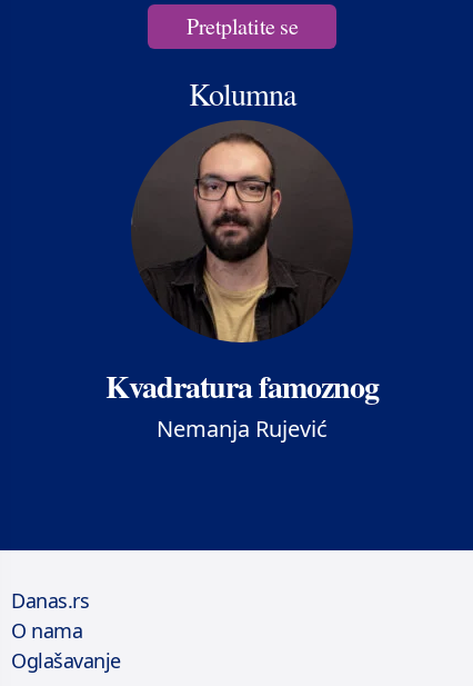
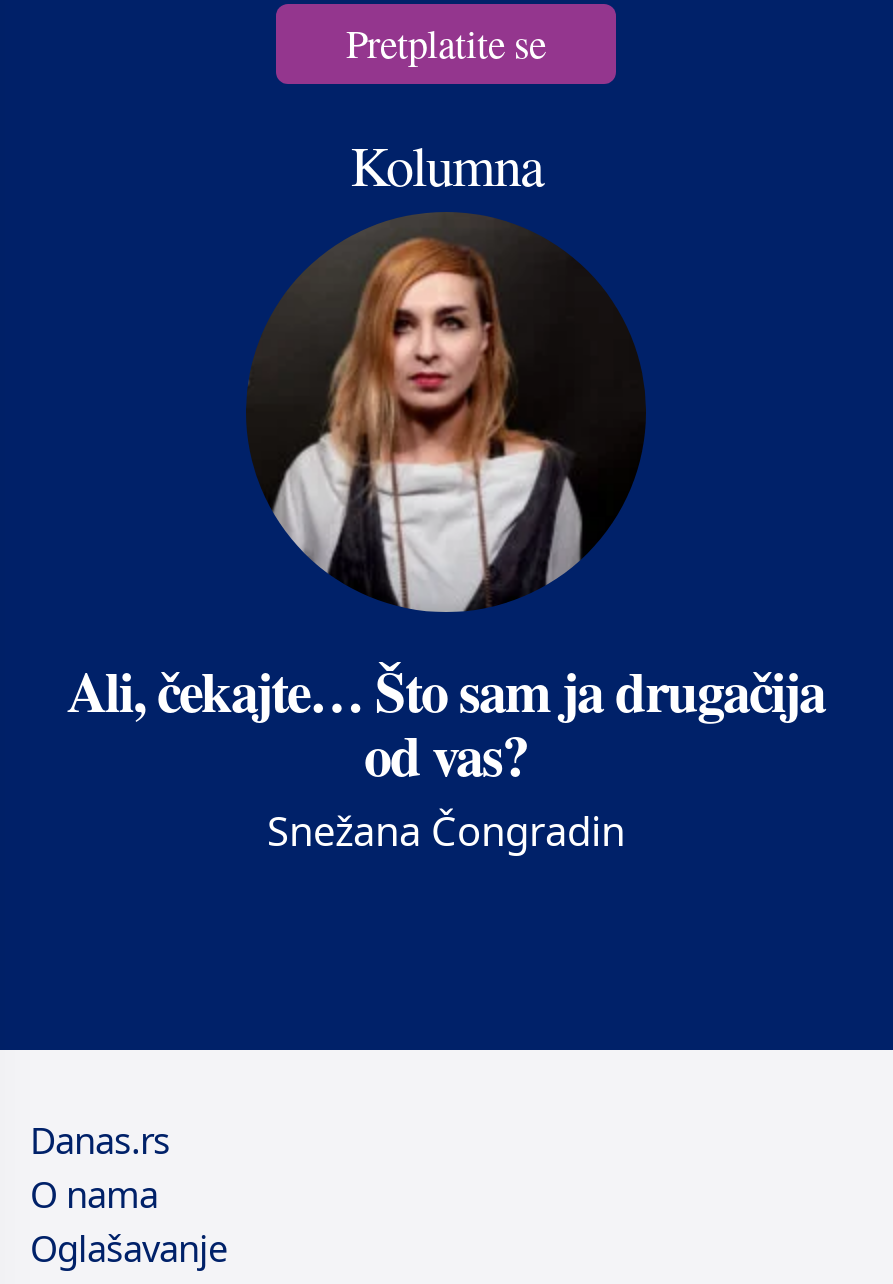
- [image]
- Kvadratura famoznog
- Nemanja Rujević
+ [image]
+ Ali, čekajte… Što sam ja drugačija
+ od vas?
+ Snežana Čongradin
